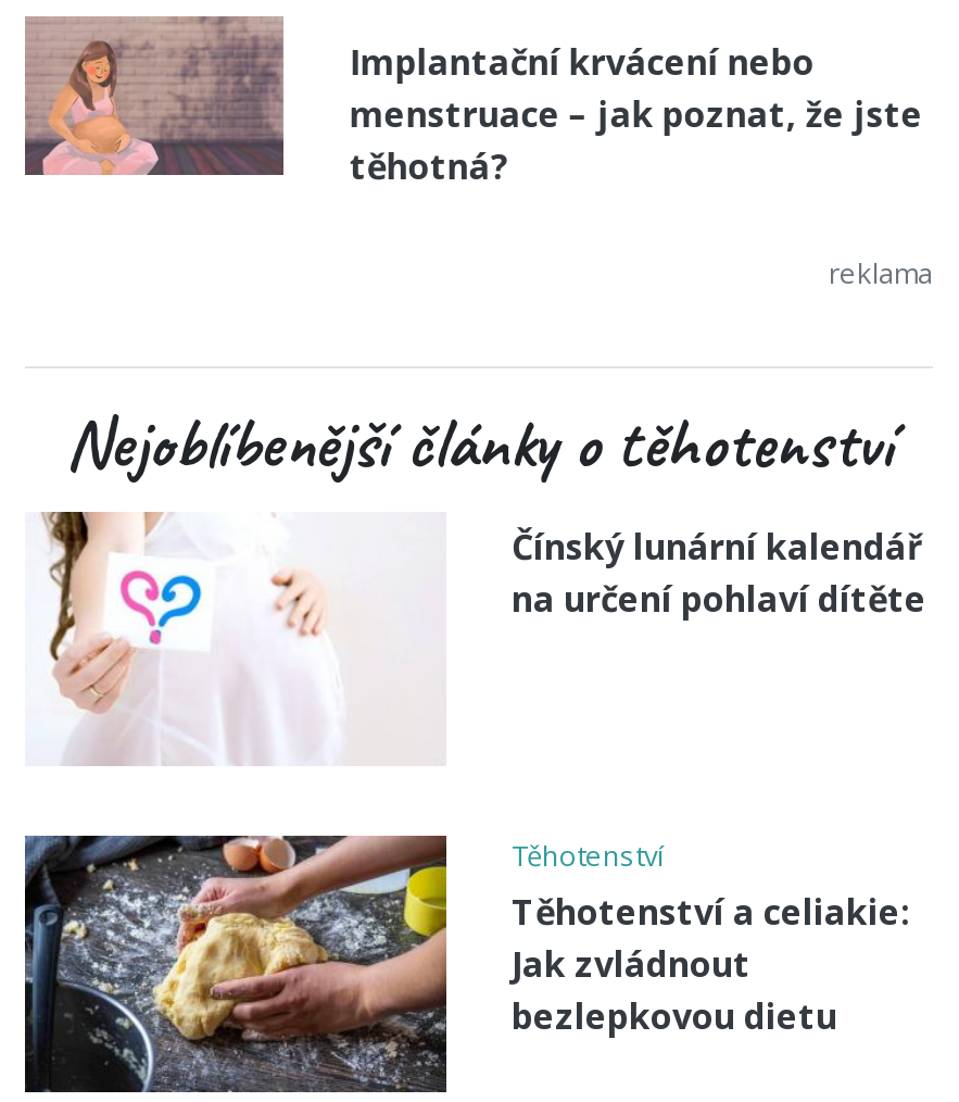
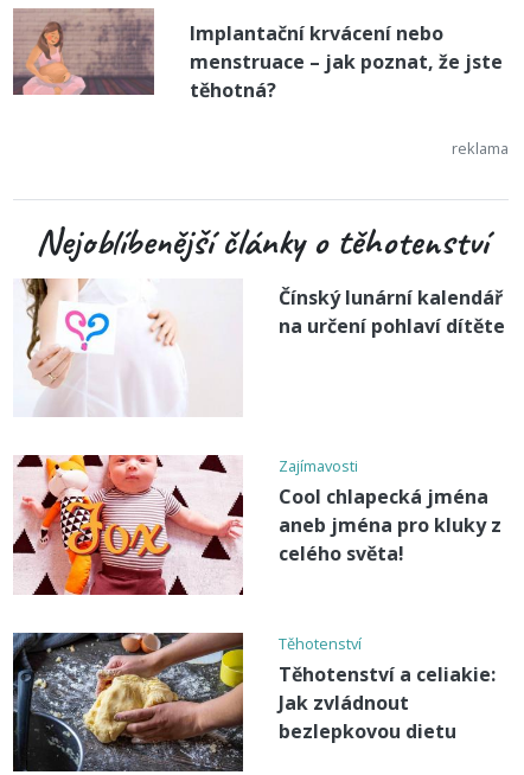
+ [image]
+ Zajímavosti
+ Cool chlapecká jména
+ aneb jména pro kluky z
+ celého světa!
